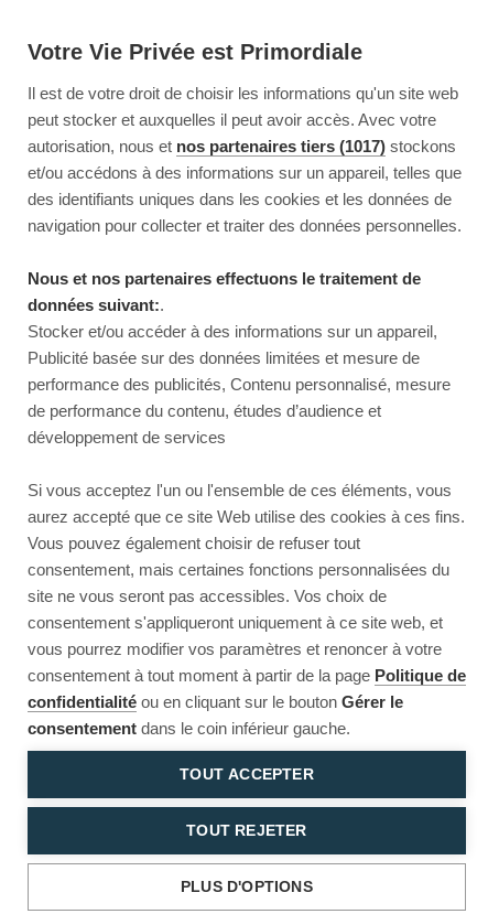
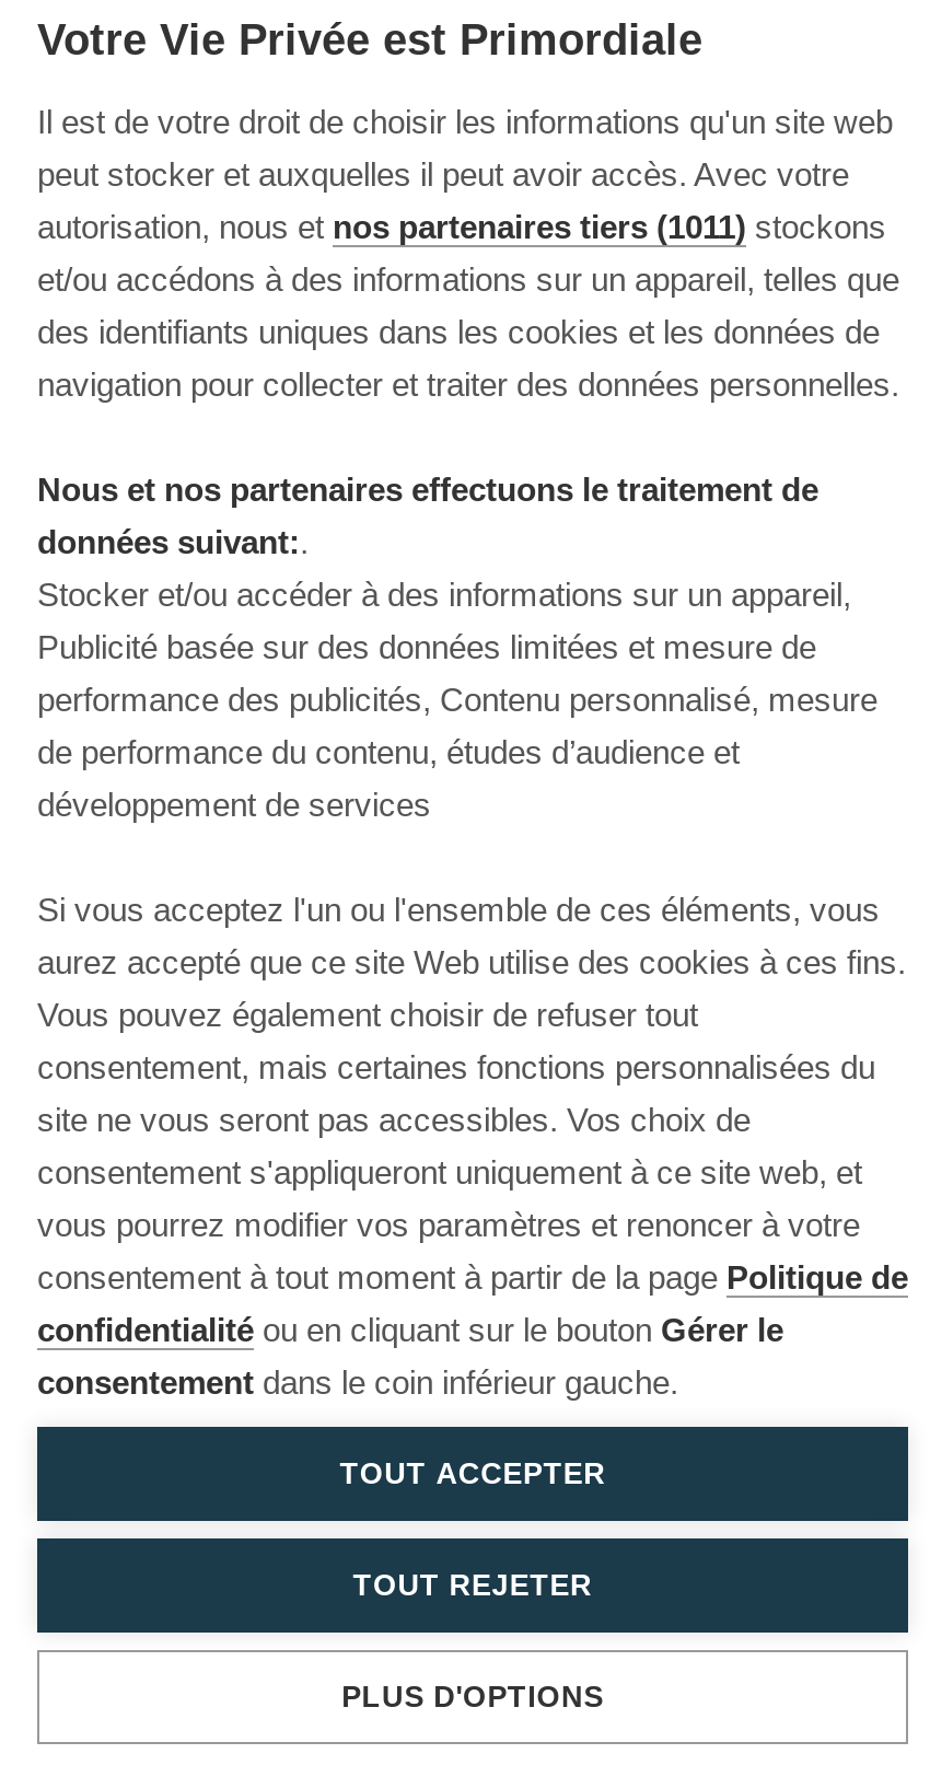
- autorisation, nous et nos partenaires tiers (1017) stockons
+ autorisation, nous et nos partenaires tiers (1011) stockons
